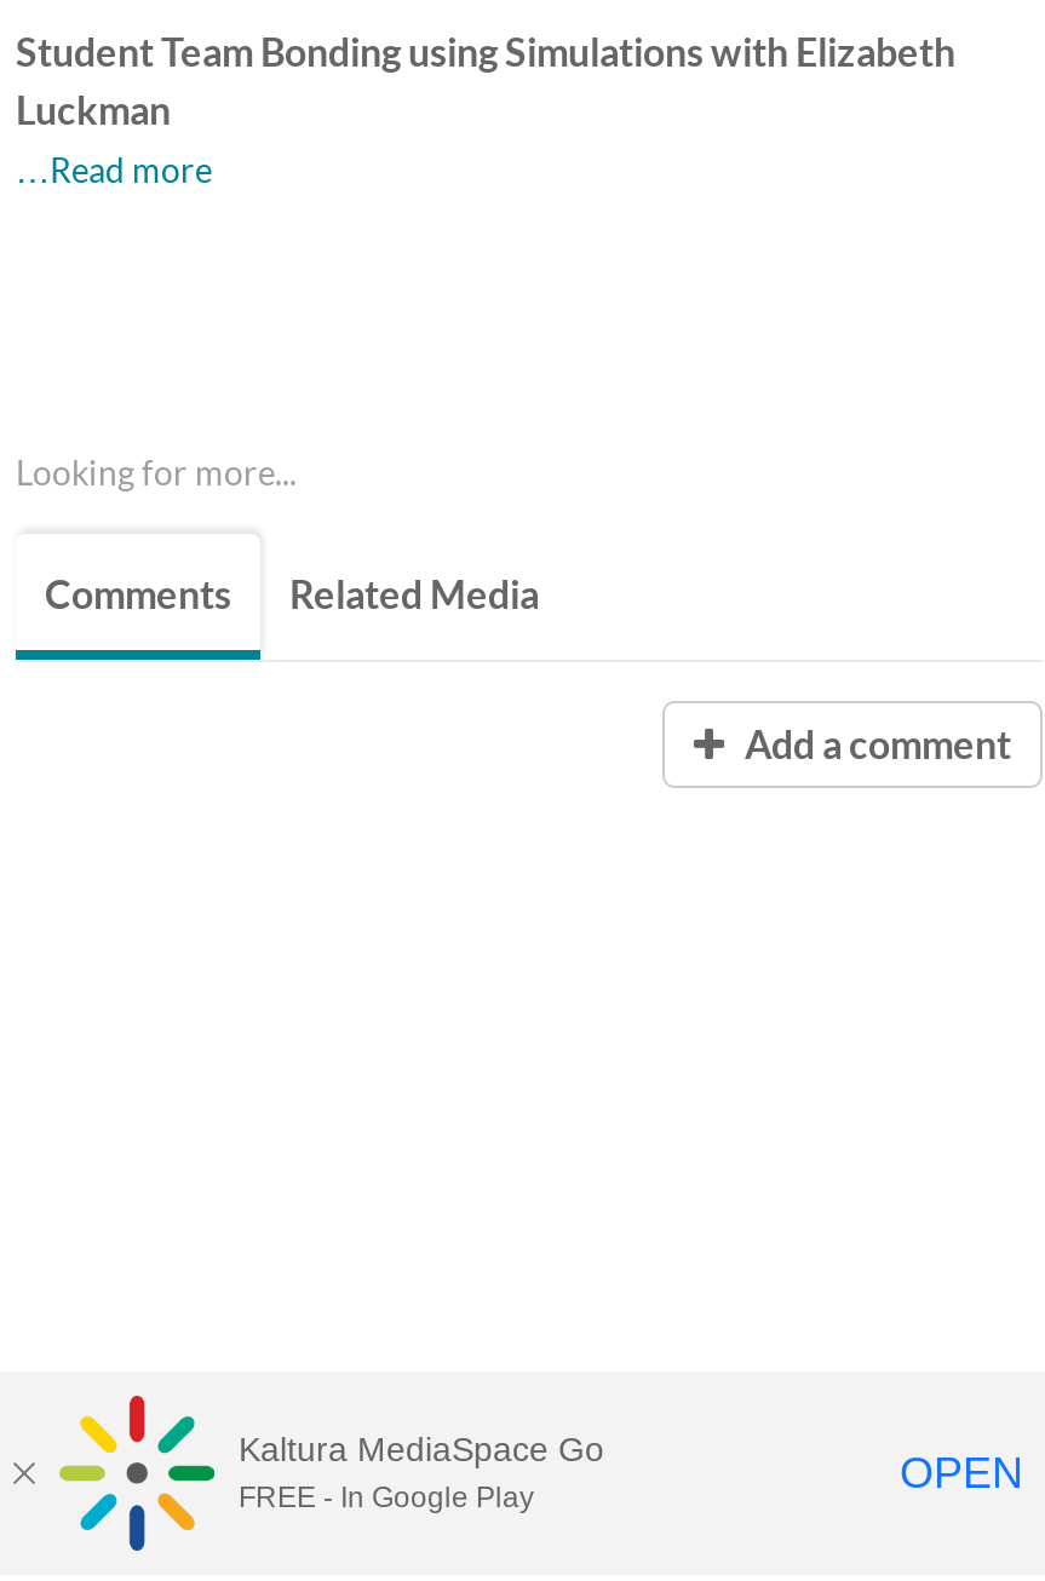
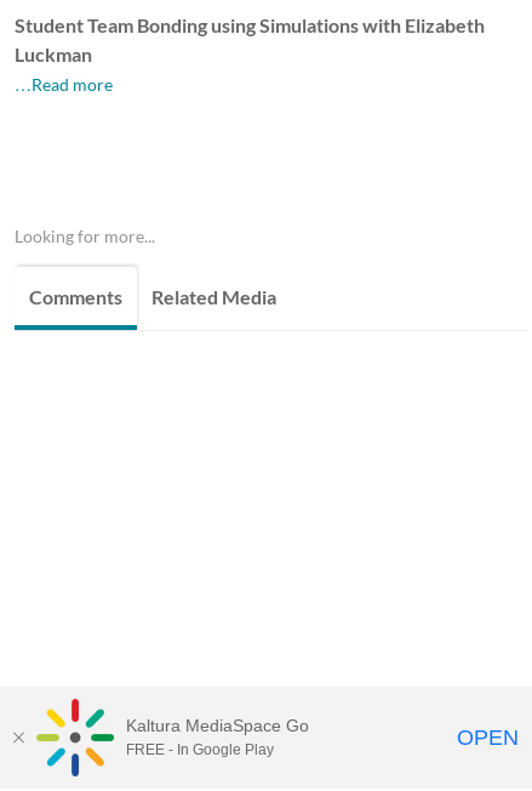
- Add a comment
